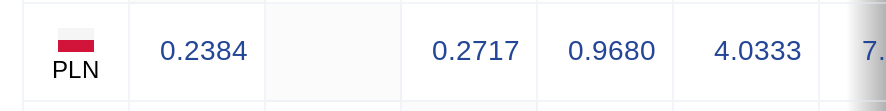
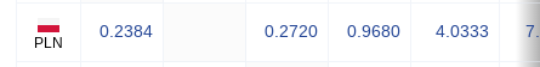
- 0.2717
+ 0.2720
